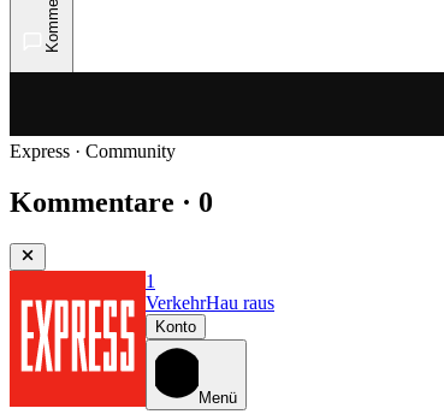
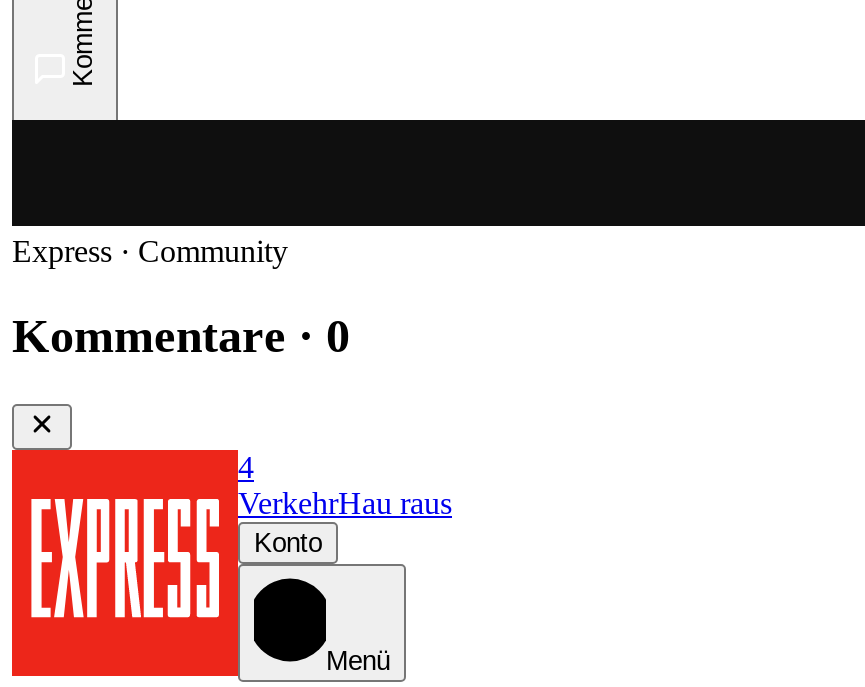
- 1
+ 4
